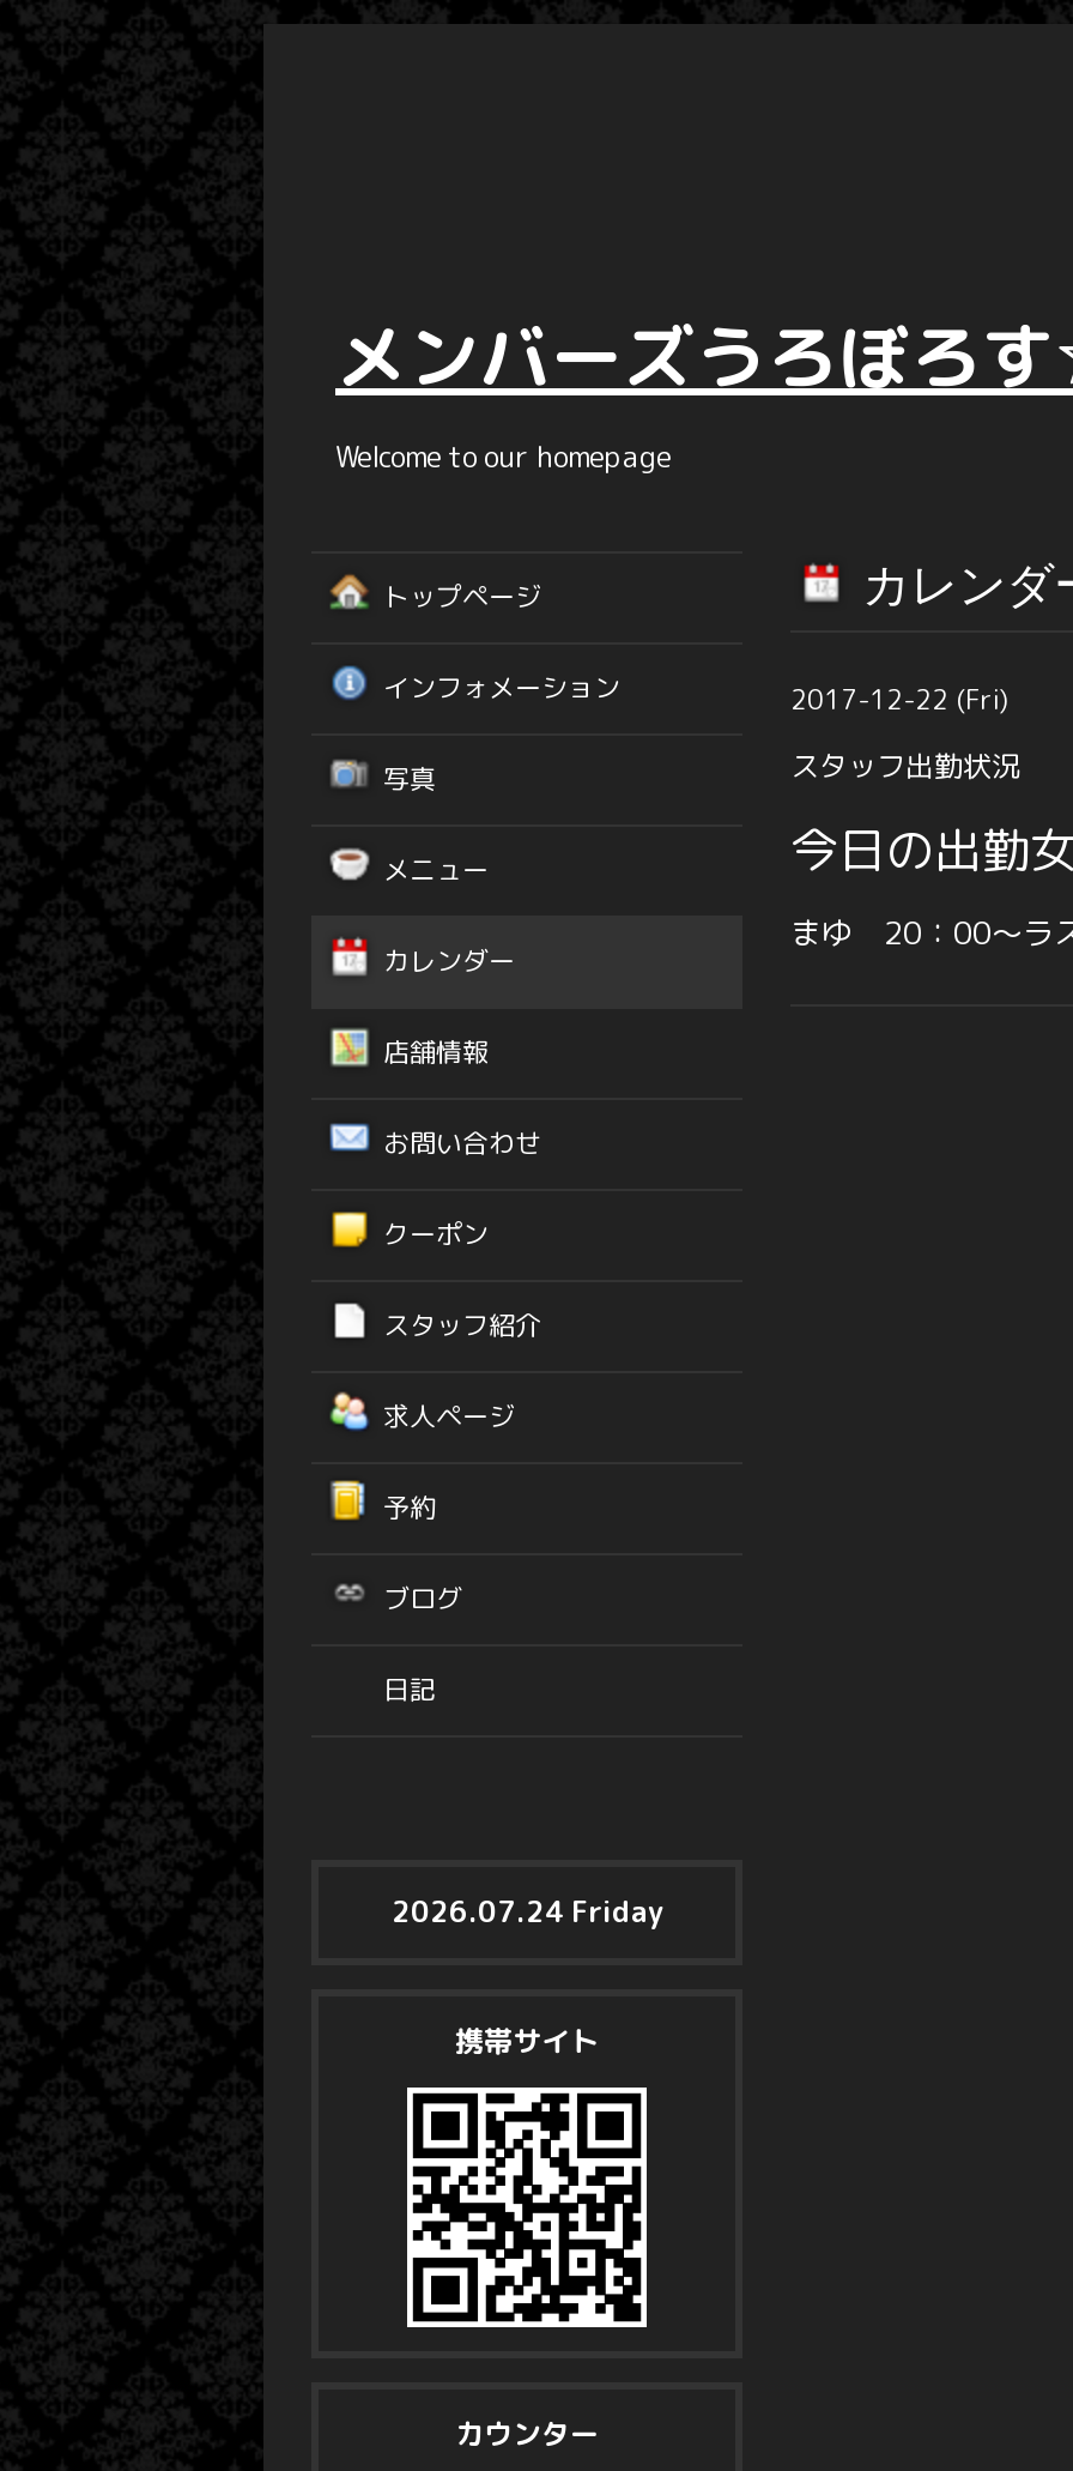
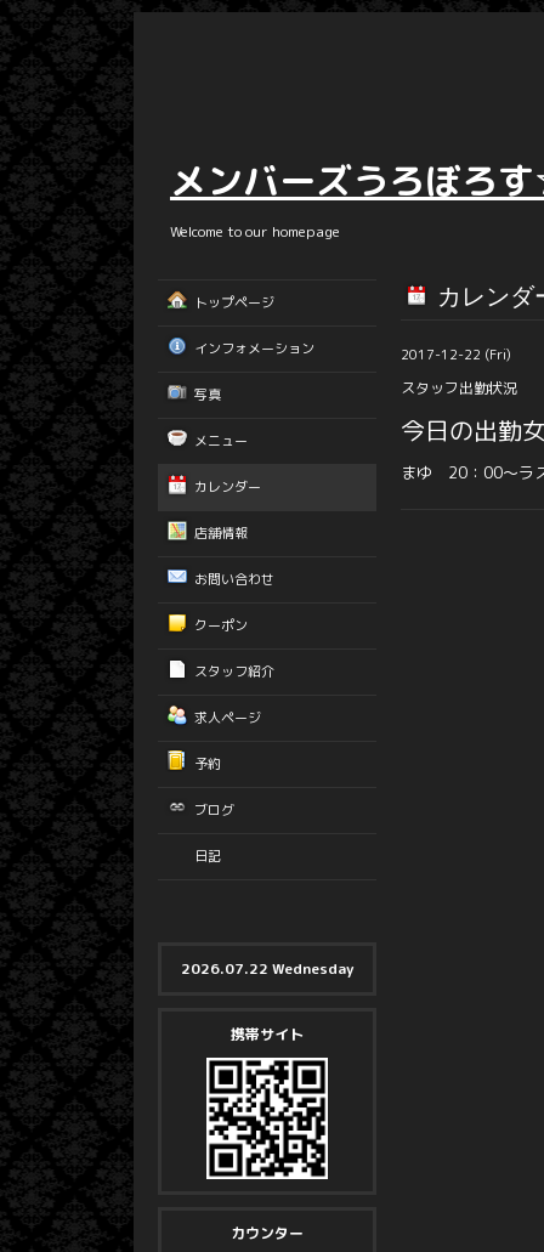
- 2026.07.24 Friday
+ 2026.07.22 Wednesday
